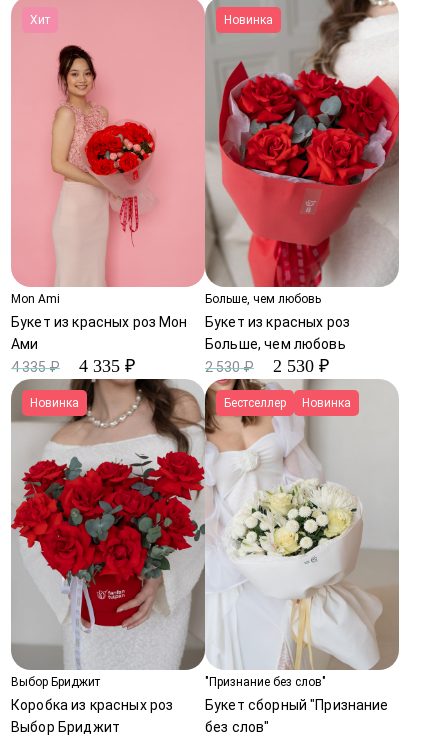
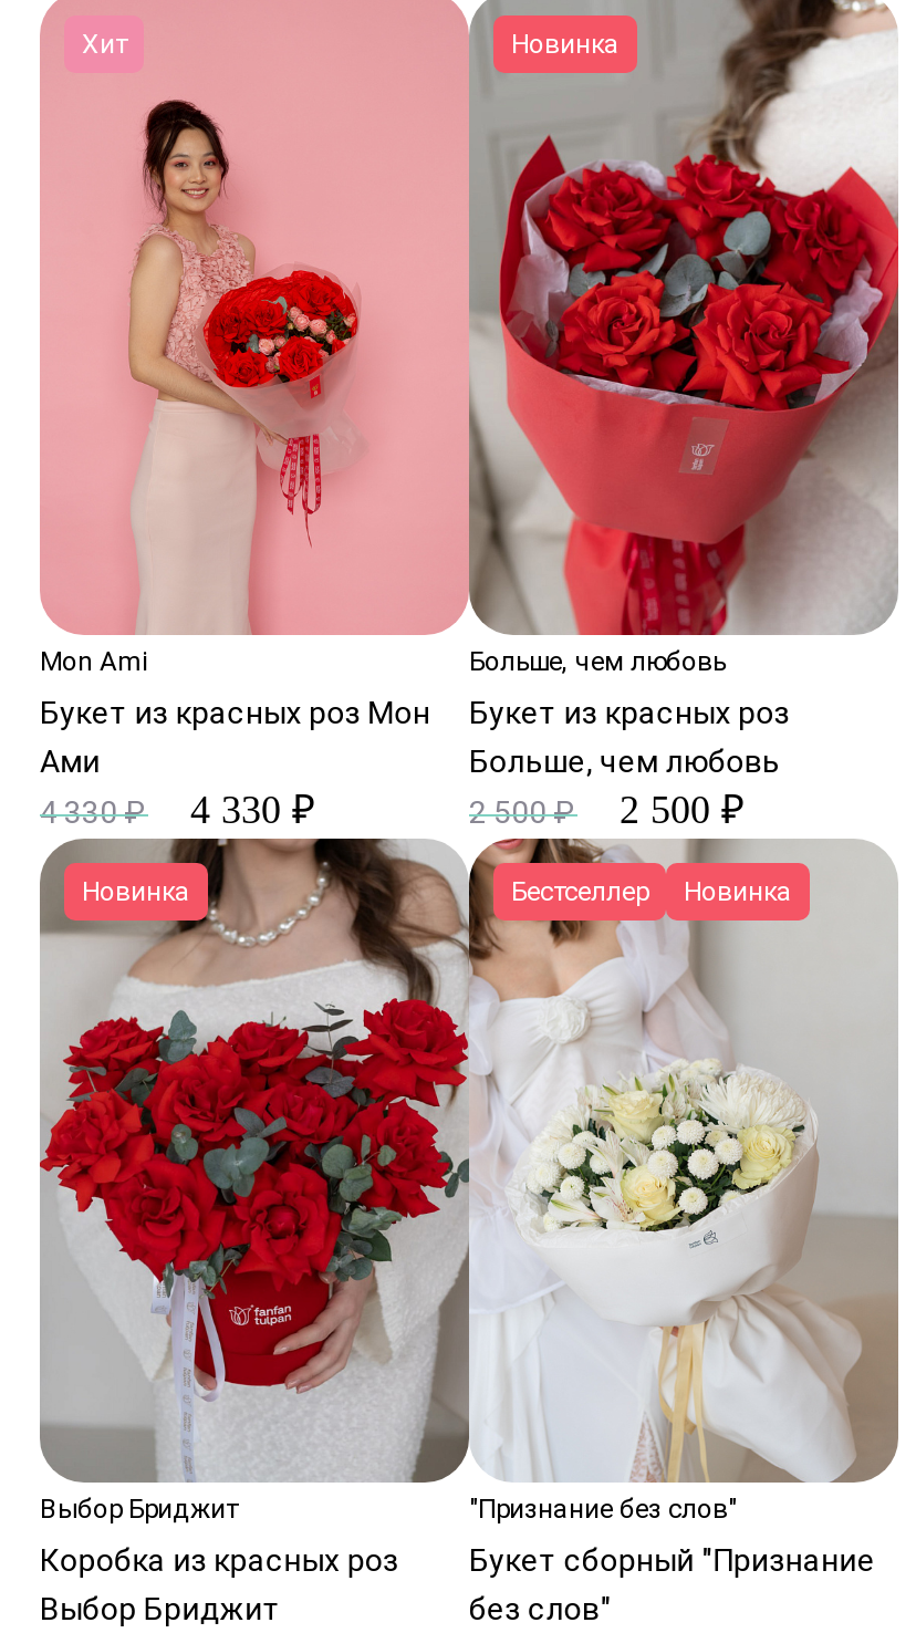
- 4 335 ₽
+ 4 330 ₽

- 4 335 ₽
+ 4 330 ₽

- 2 530 ₽
+ 2 500 ₽

- 2 530 ₽
+ 2 500 ₽
